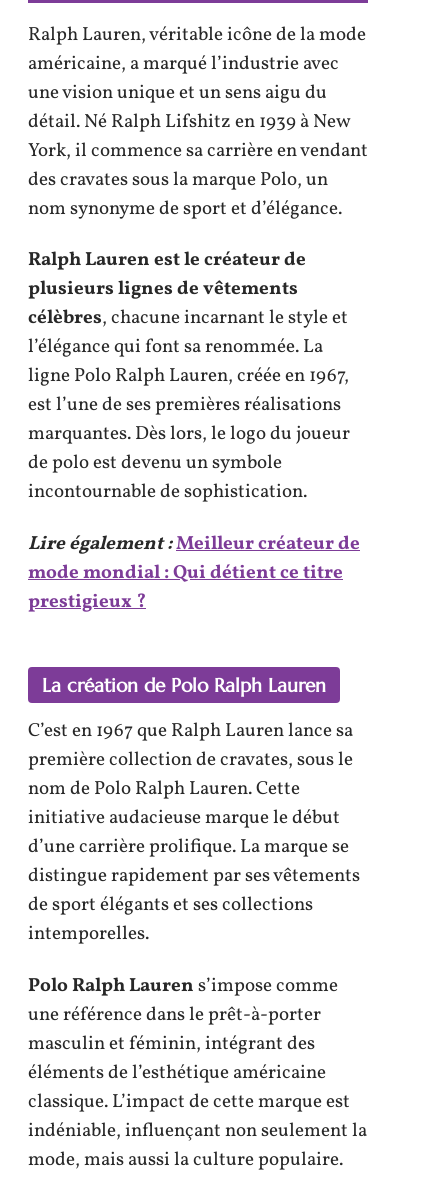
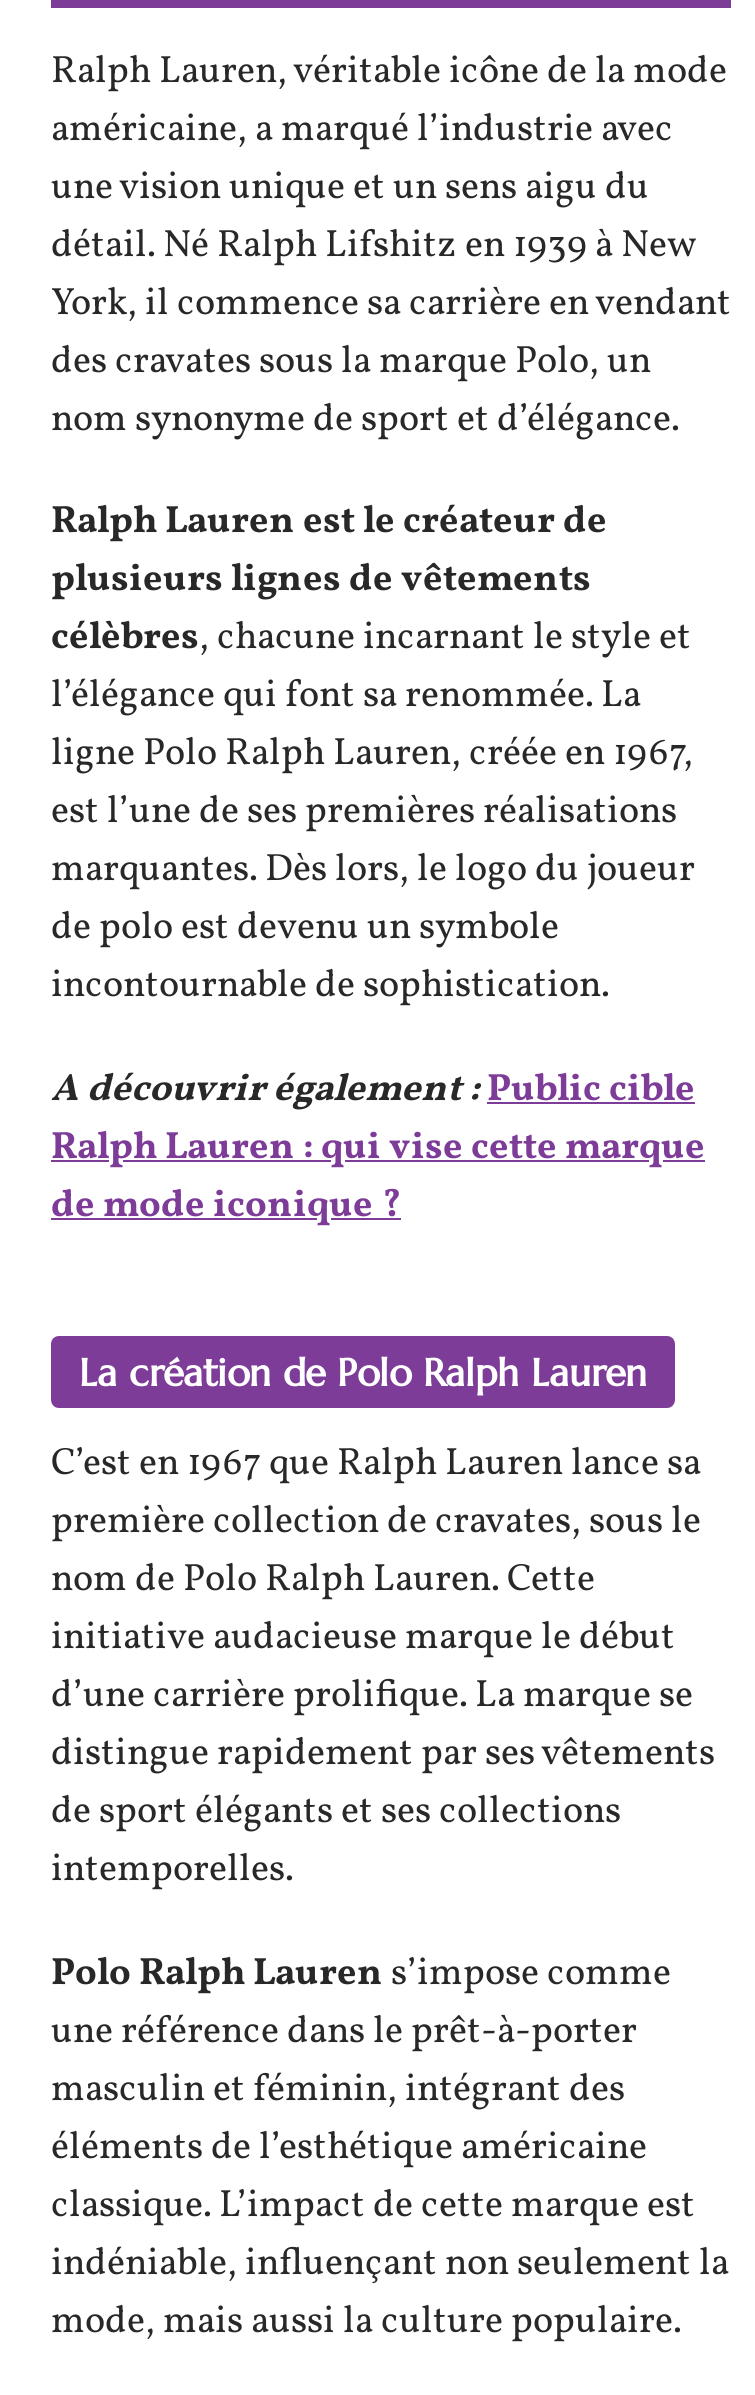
- Lire également : Meilleur créateur de
- mode mondial : Qui détient ce titre
- prestigieux ?
+ A découvrir également : Public cible
+ Ralph Lauren : qui vise cette marque
+ de mode iconique ?
